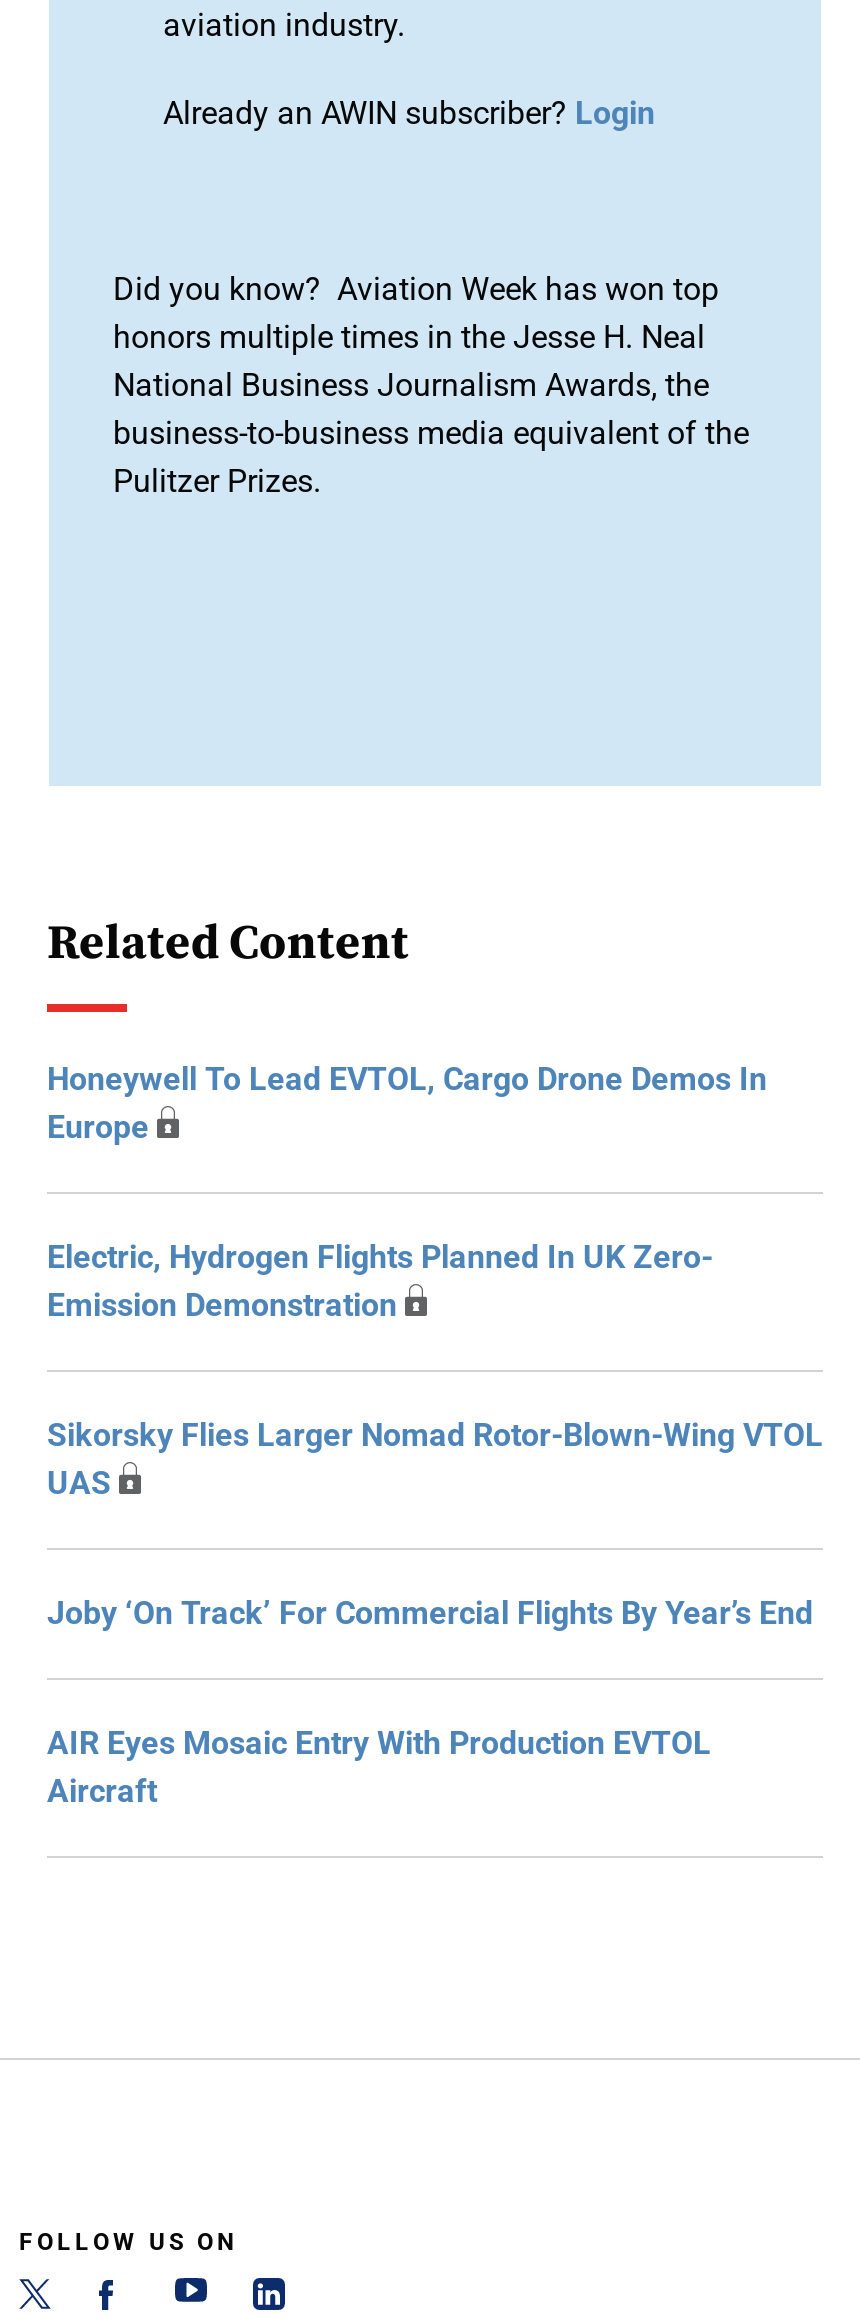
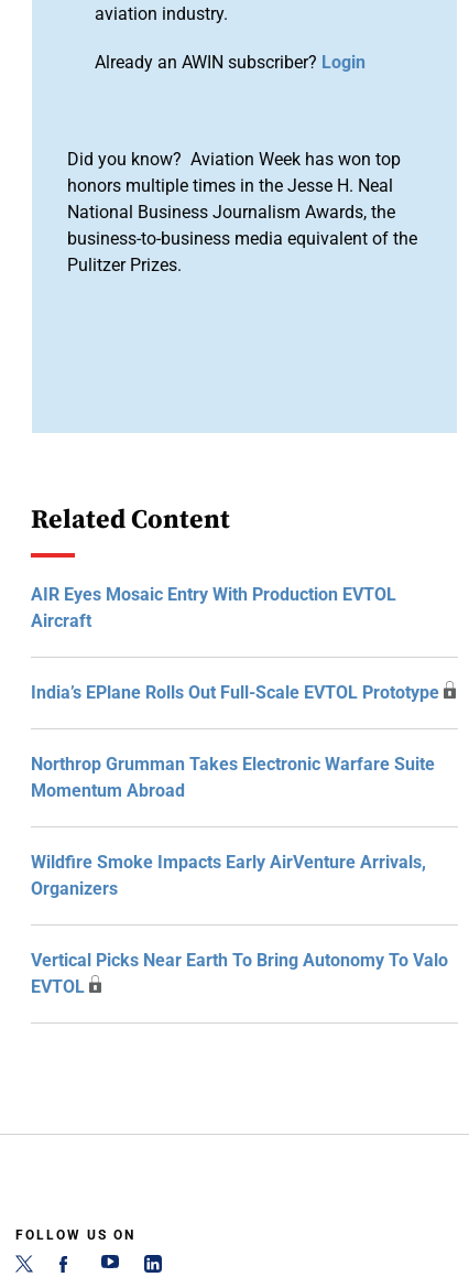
- Honeywell To Lead EVTOL, Cargo Drone Demos In
- Europe
- Electric, Hydrogen Flights Planned In UK Zero-
- Emission Demonstration
- Sikorsky Flies Larger Nomad Rotor-Blown-Wing VTOL
- UAS
- Joby ‘On Track’ For Commercial Flights By Year’s End

moved up: AIR Eyes Mosaic Entry With Production EVTOL | Aircraft

+ India’s EPlane Rolls Out Full-Scale EVTOL Prototype
+ Northrop Grumman Takes Electronic Warfare Suite
+ Momentum Abroad
+ Wildfire Smoke Impacts Early AirVenture Arrivals,
+ Organizers
+ Vertical Picks Near Earth To Bring Autonomy To Valo
+ EVTOL
